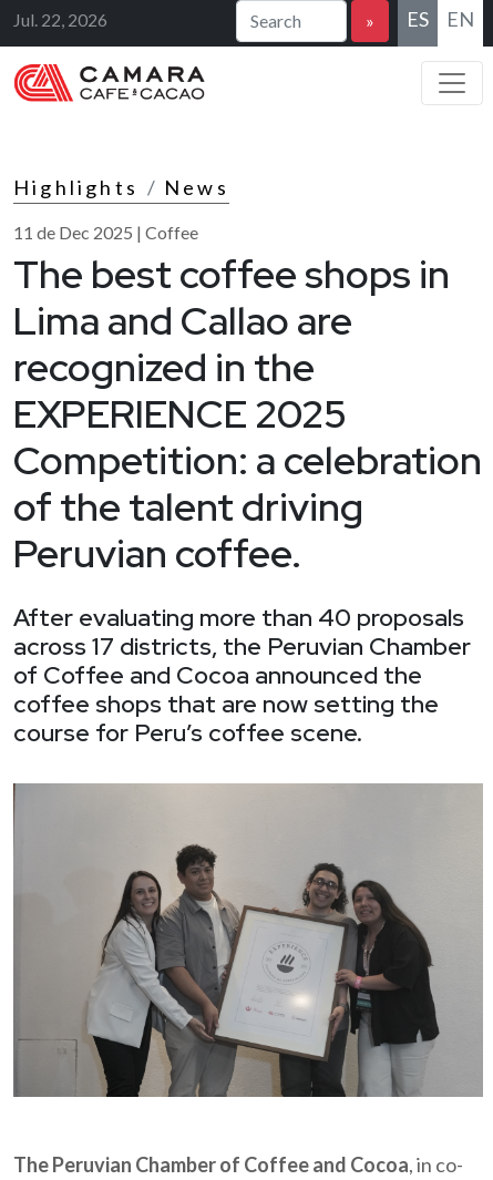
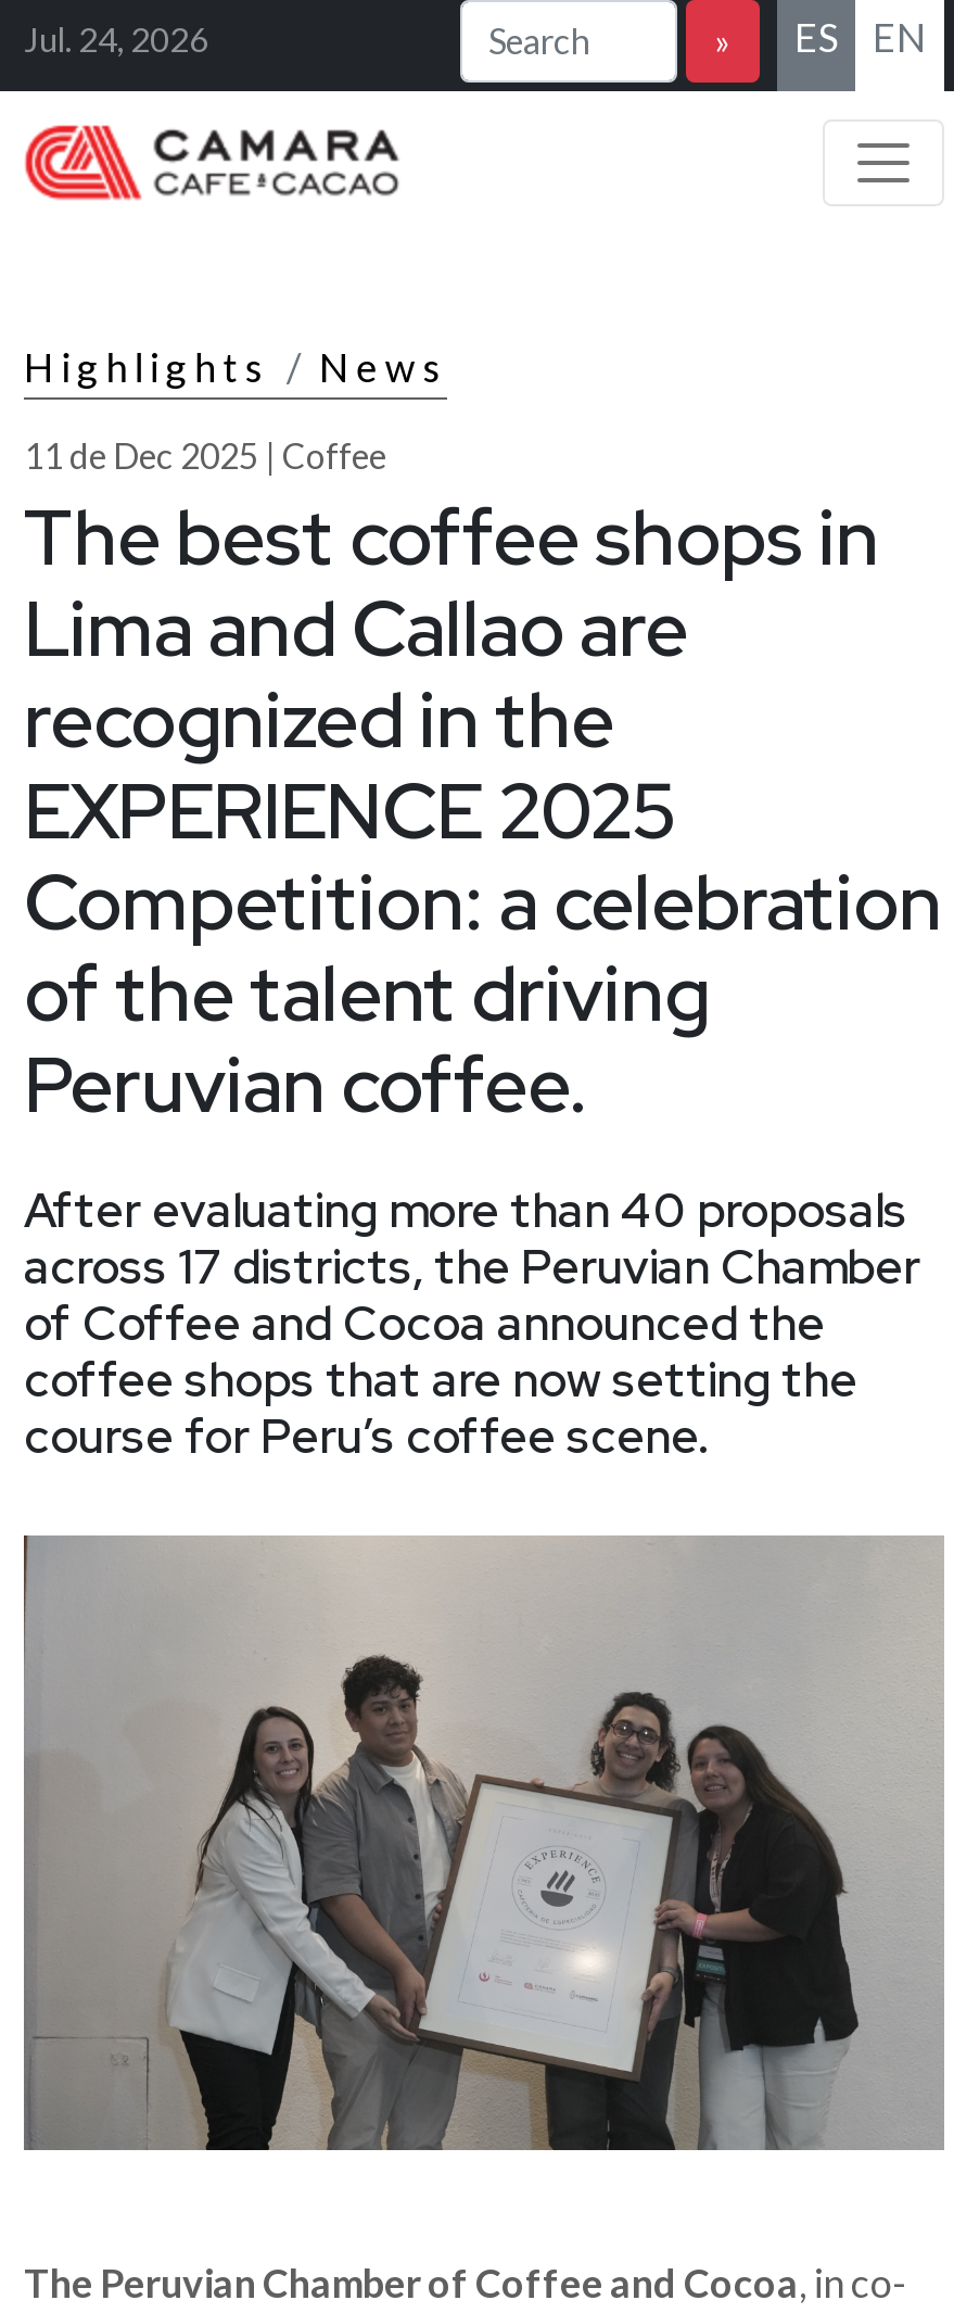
- Jul. 22, 2026
+ Jul. 24, 2026
